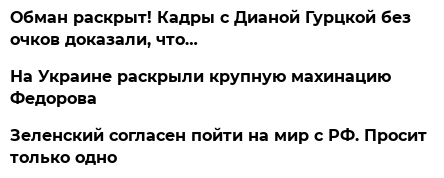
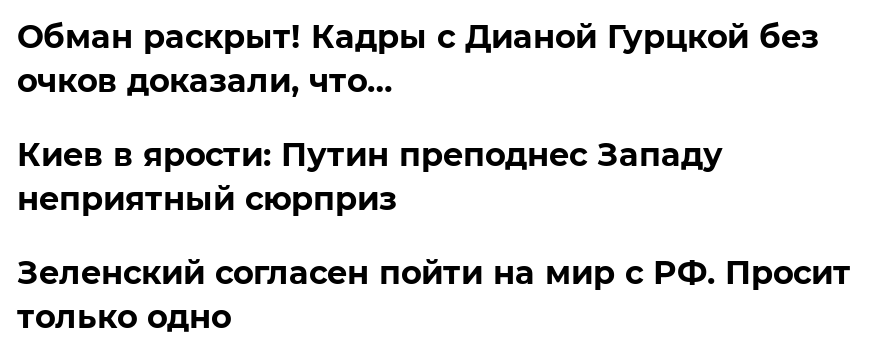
- На Украине раскрыли крупную махинацию
- Федорова
+ Киев в ярости: Путин преподнес Западу
+ неприятный сюрприз
